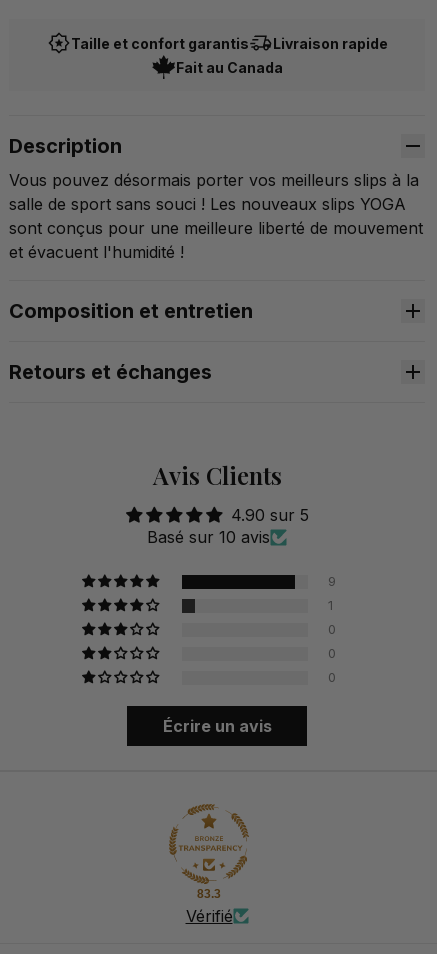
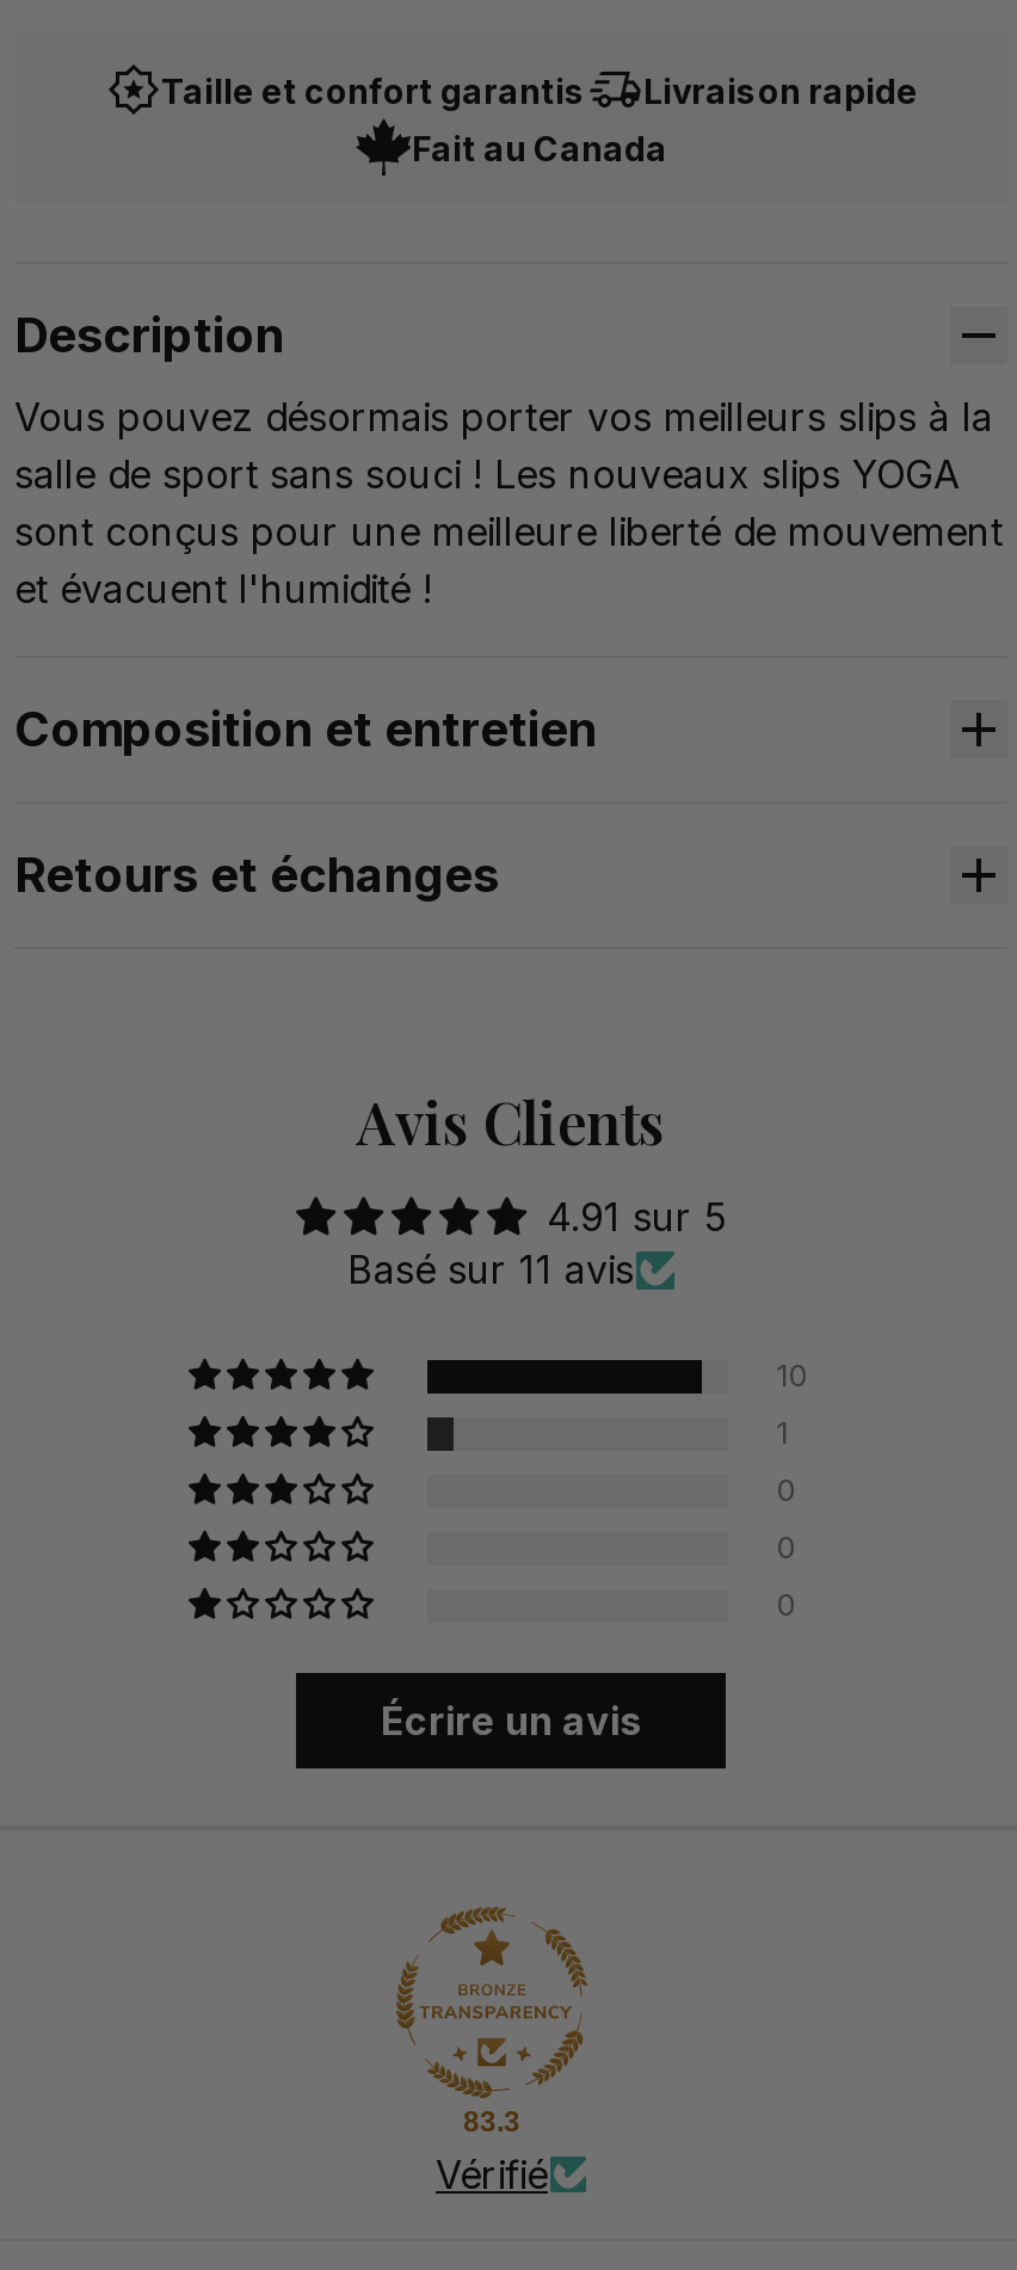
- 4.90 sur 5
+ 4.91 sur 5

- Basé sur 10 avis
+ Basé sur 11 avis

- 9
+ 10
